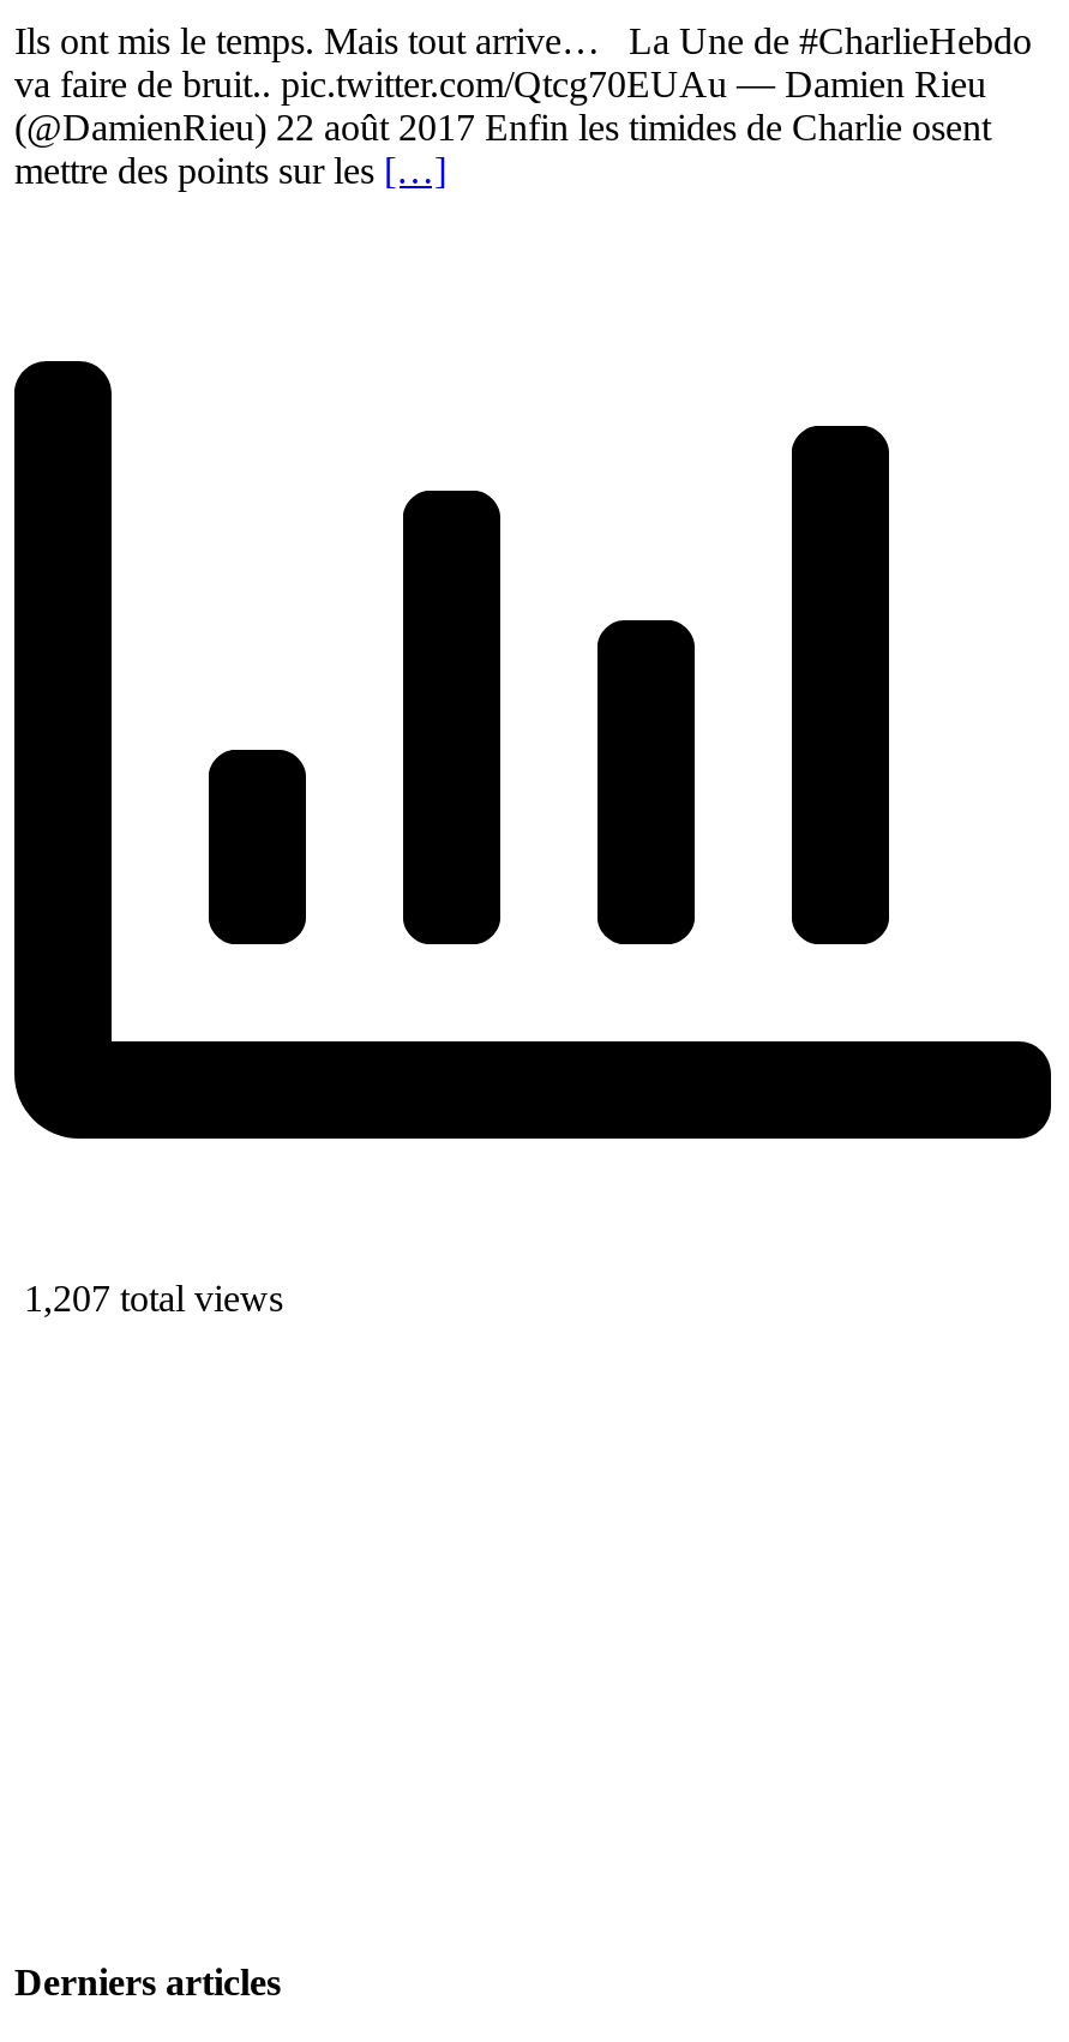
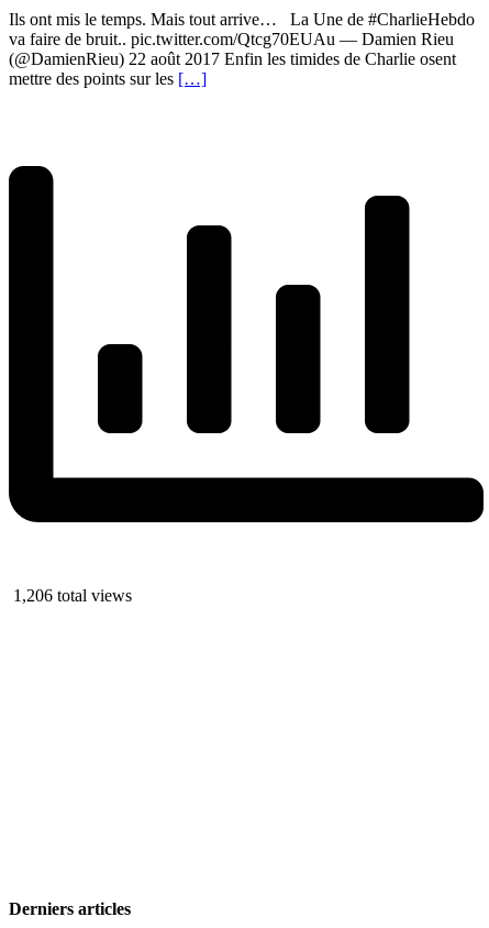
- 1,207 total views
+ 1,206 total views
